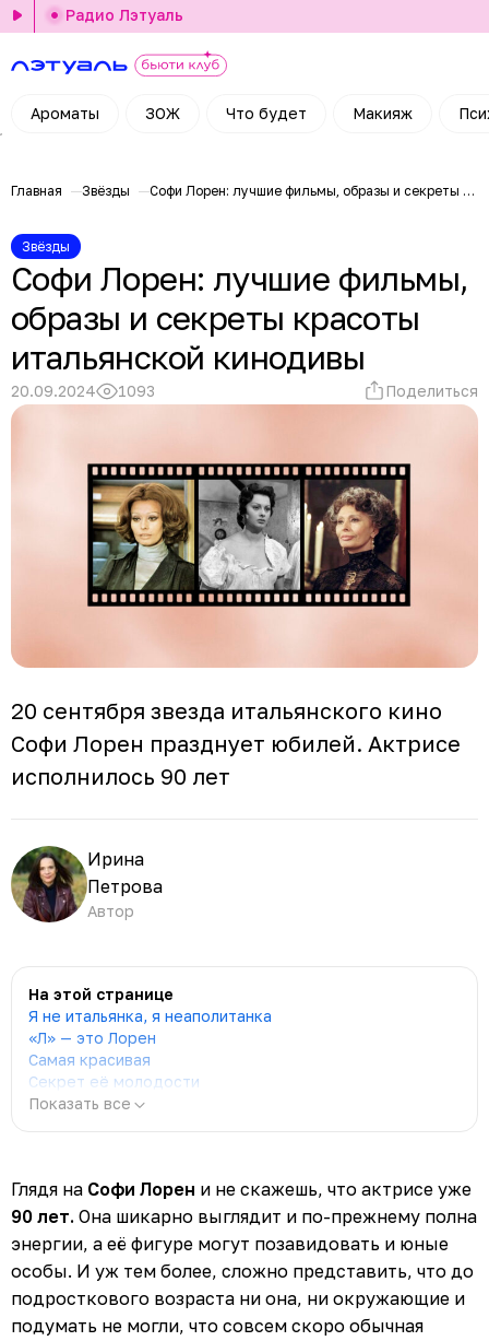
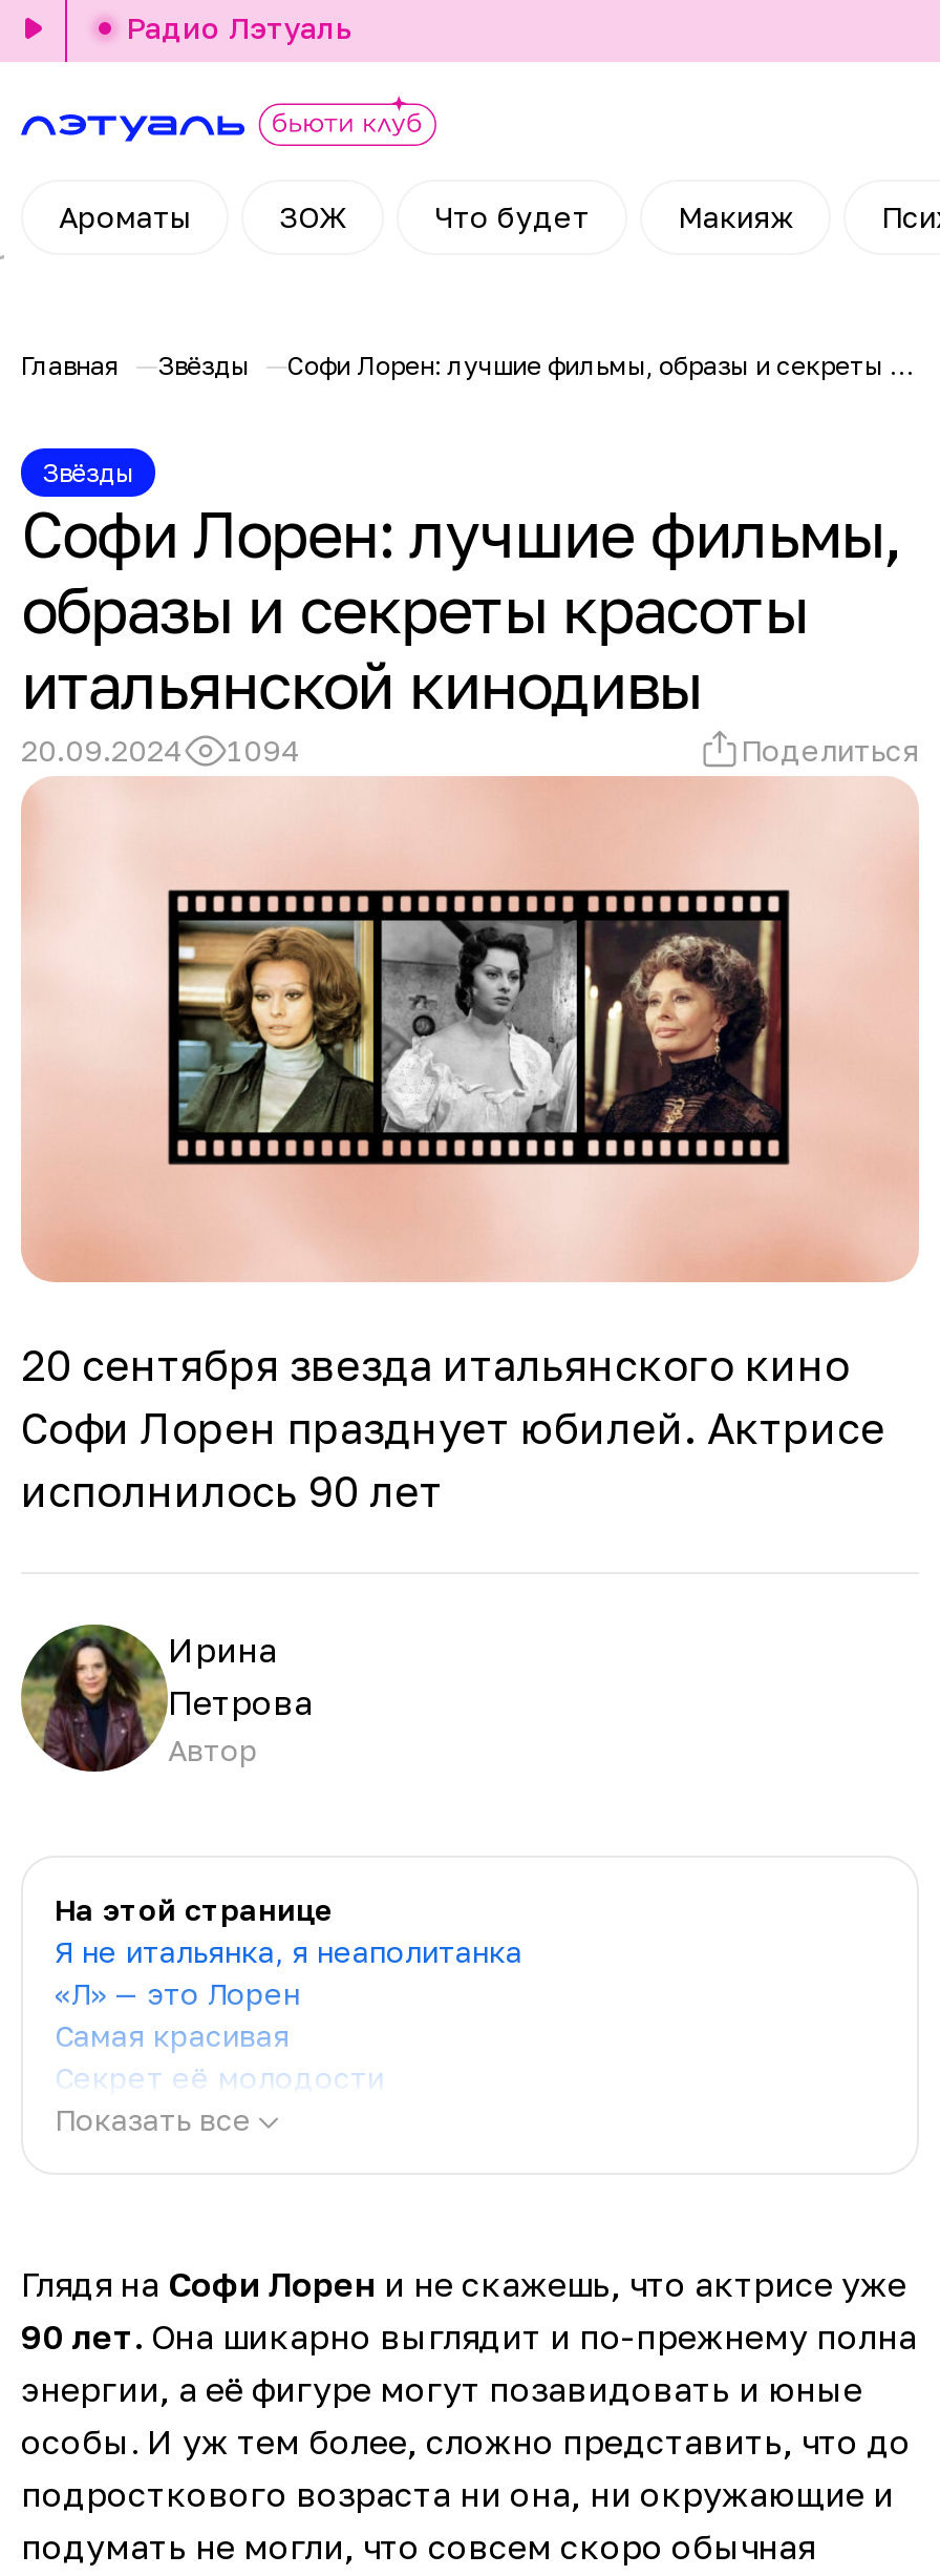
- 20.09.2024 1093
+ 20.09.2024 1094
